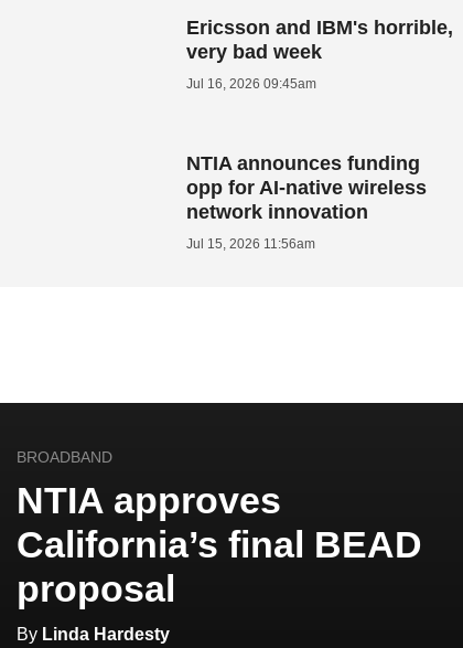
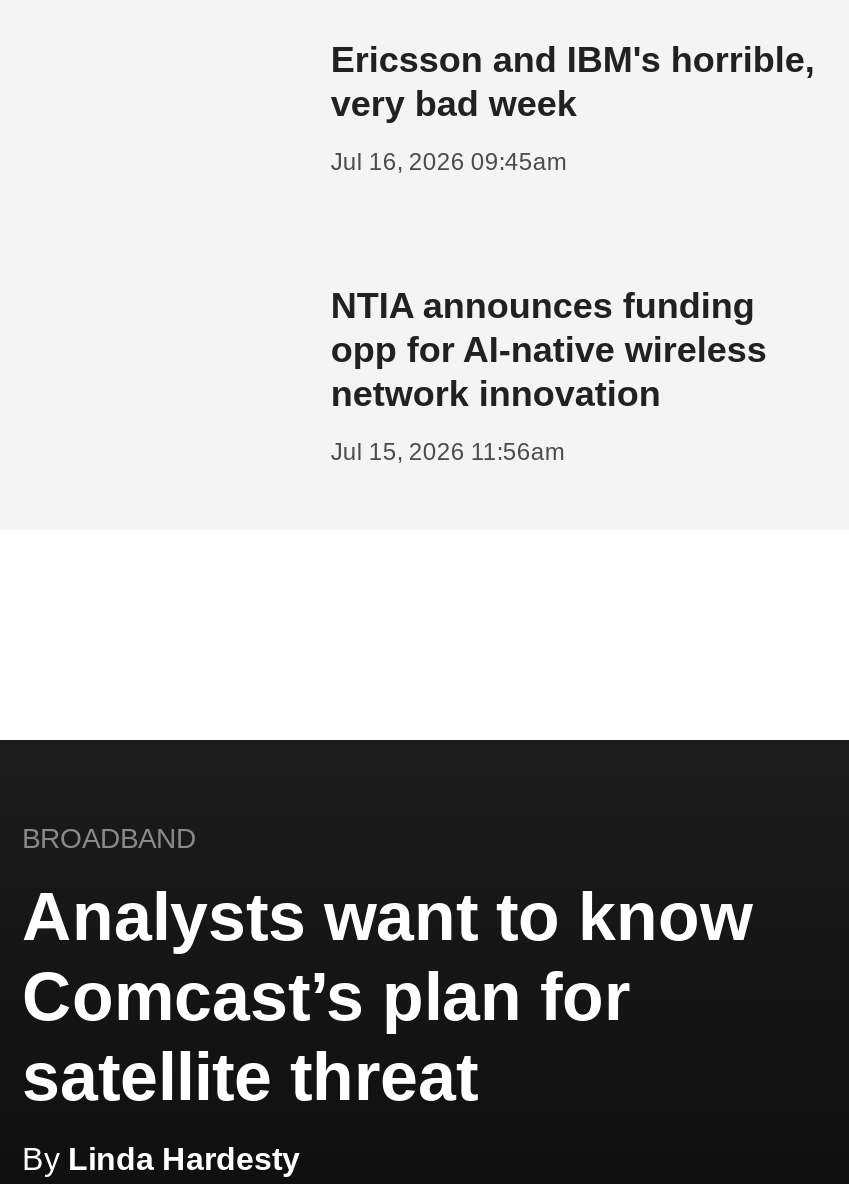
- NTIA approves
- California’s final BEAD
- proposal
+ Analysts want to know
+ Comcast’s plan for
+ satellite threat
